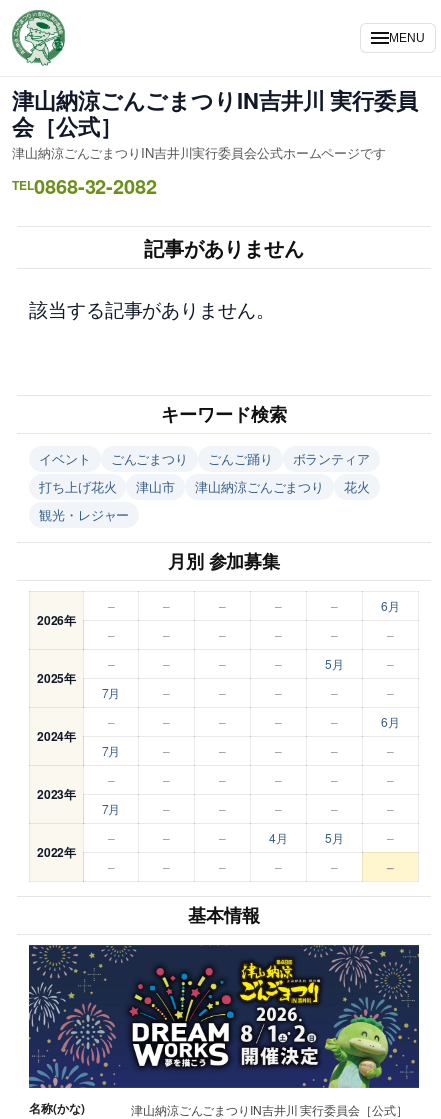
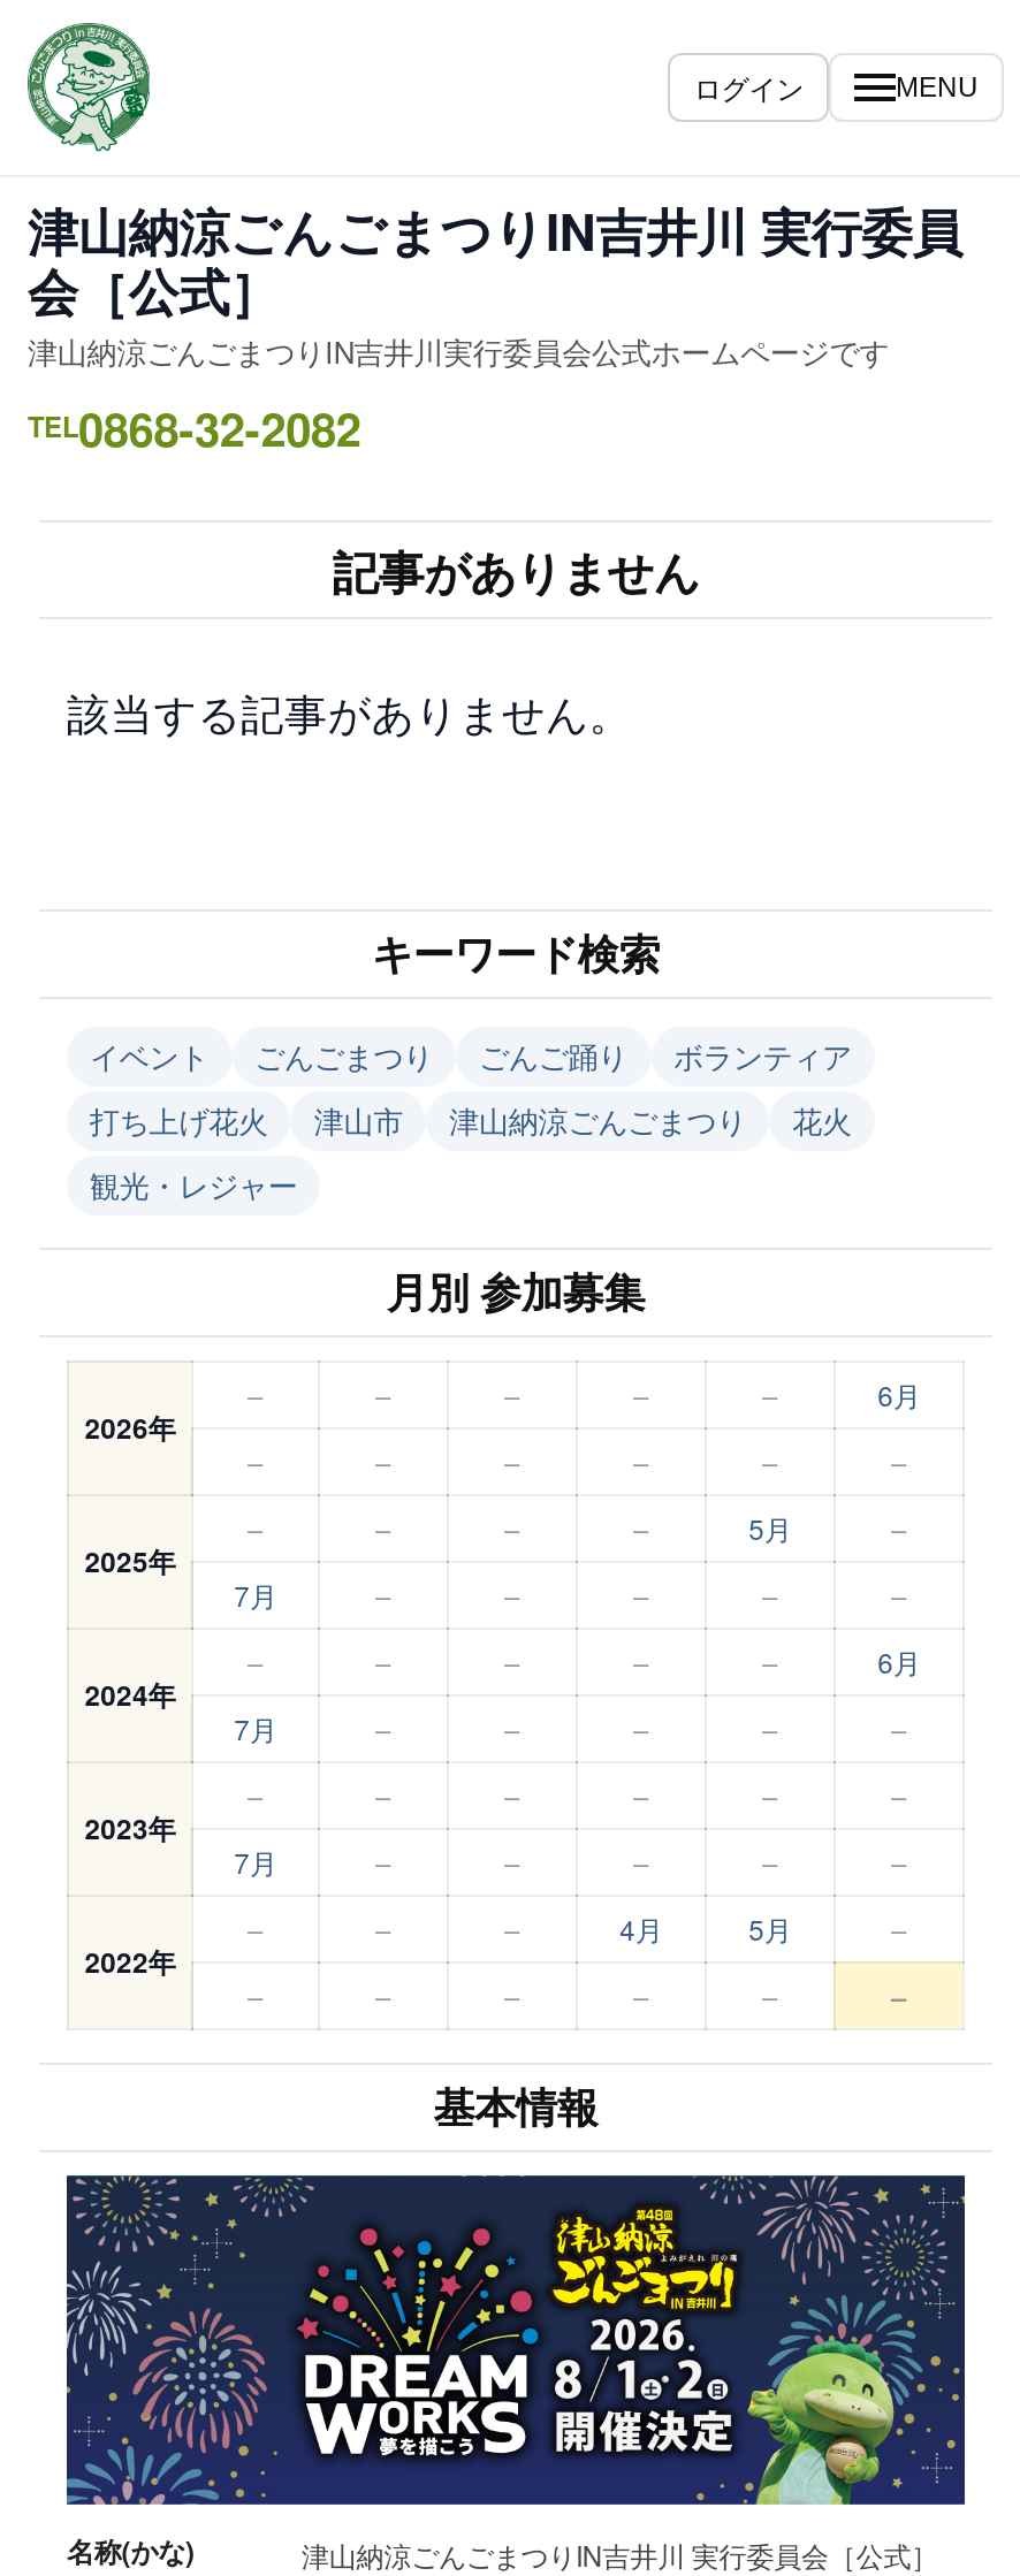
+ ログイン
